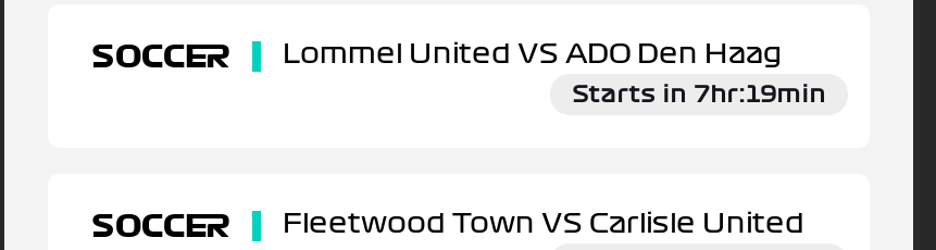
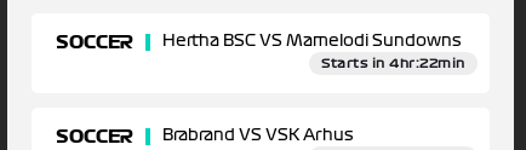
- Lommel United VS ADO Den Haag
+ Hertha BSC VS Mamelodi Sundowns

- Starts in 7hr:19min
+ Starts in 4hr:22min

- Fleetwood Town VS Carlisle United
+ Brabrand VS VSK Arhus
